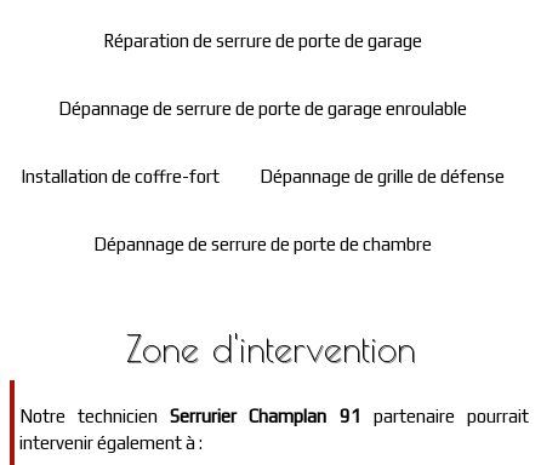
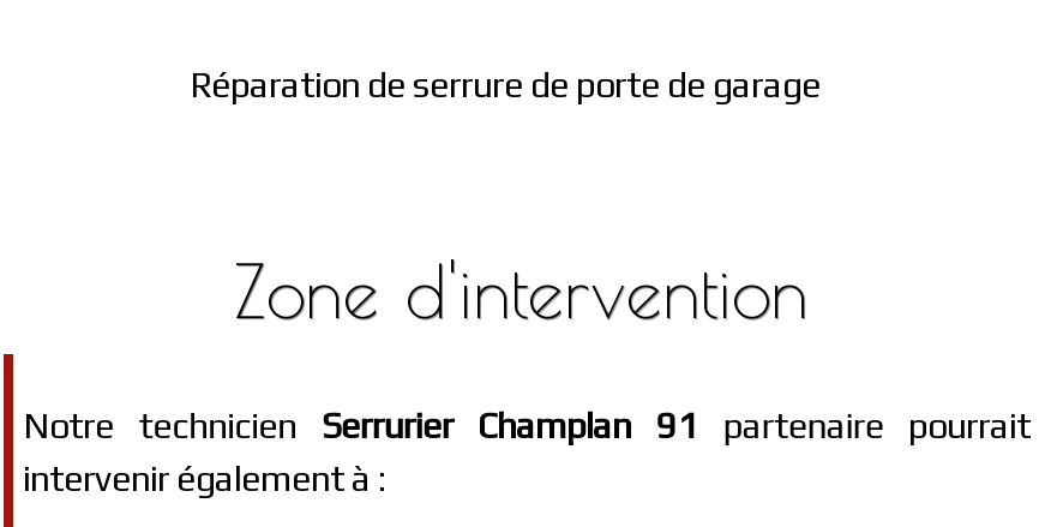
- Dépannage de serrure de porte de garage enroulable
- Installation de coffre-fort
- Dépannage de grille de défense
- Dépannage de serrure de porte de chambre
